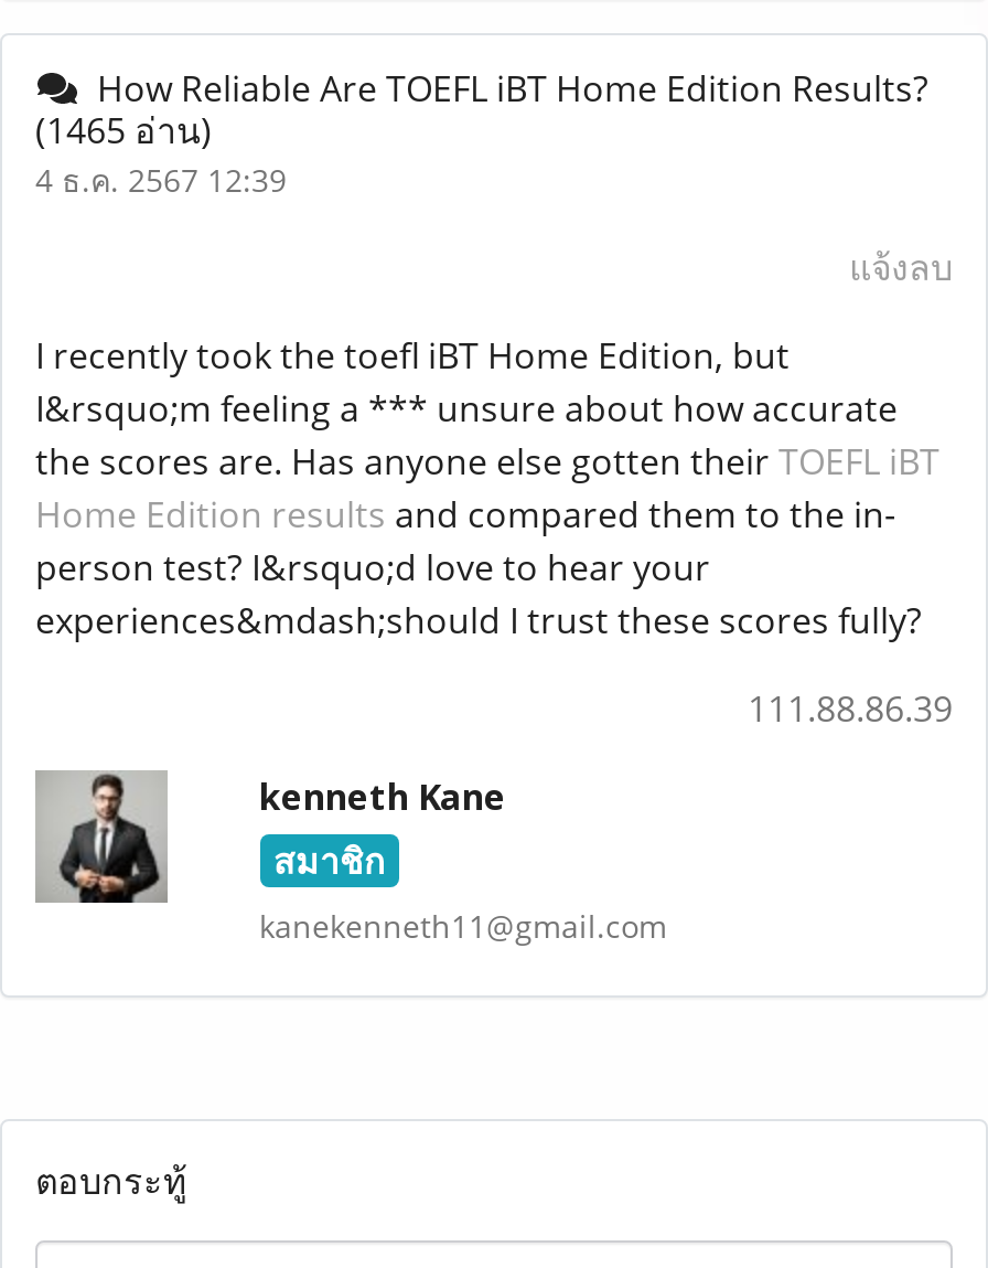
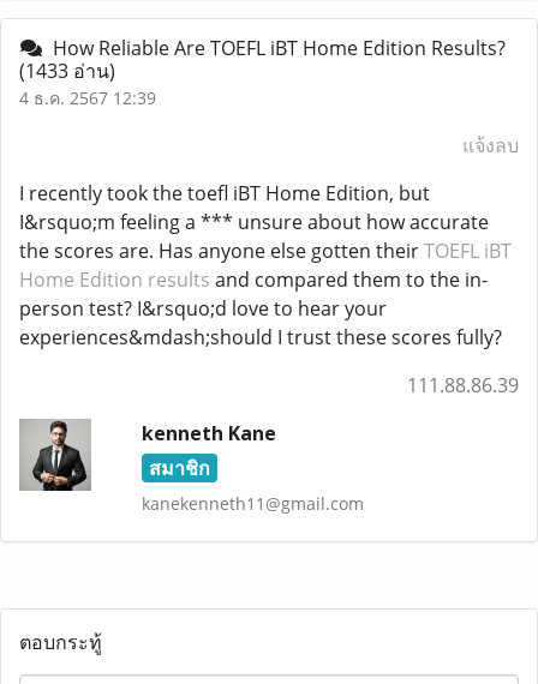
- (1465 อ่าน)
+ (1433 อ่าน)
